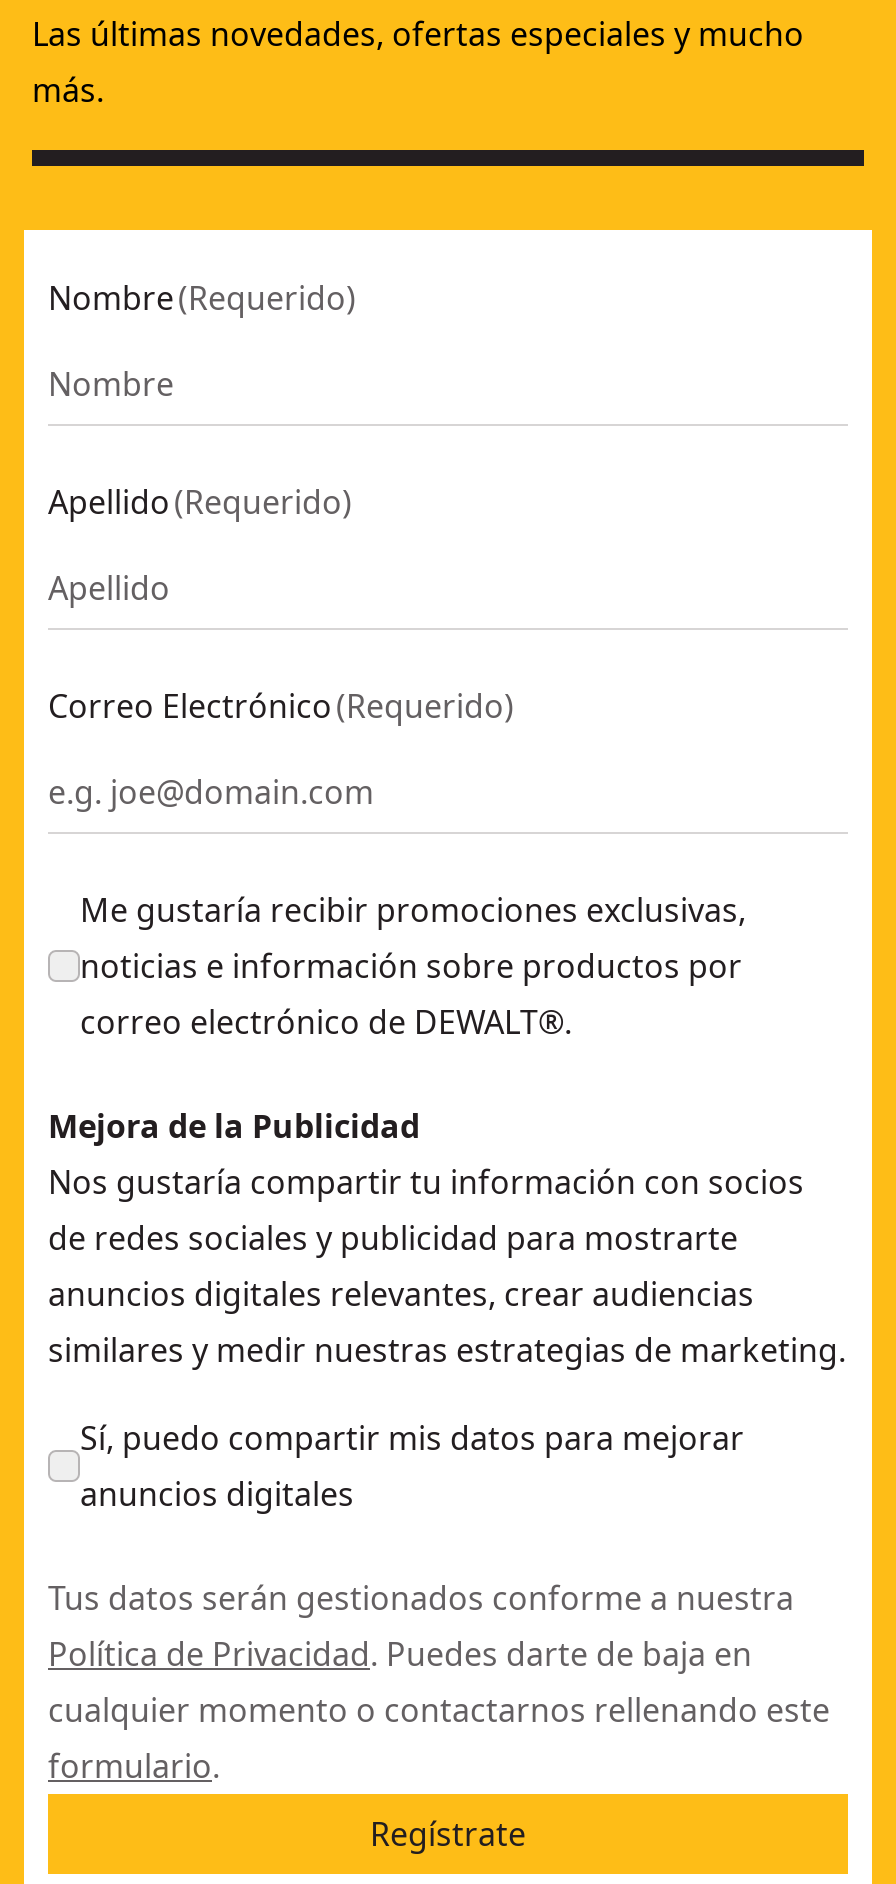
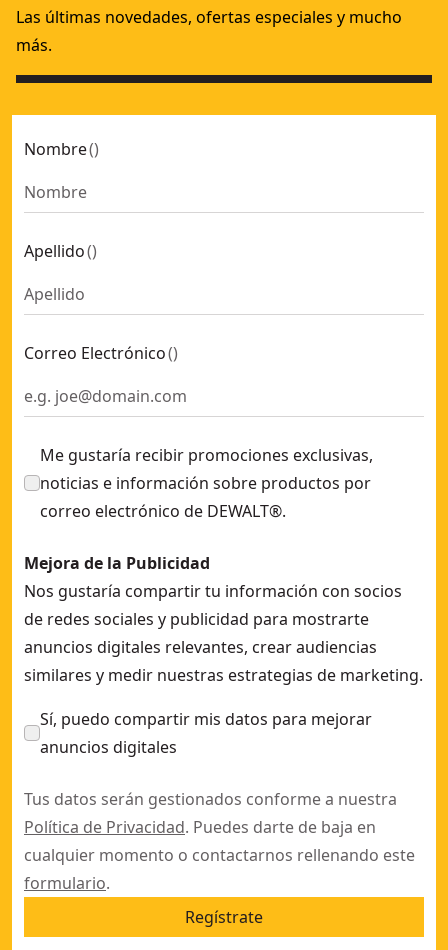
- Nombre (Requerido)
+ Nombre ()

- Apellido (Requerido)
+ Apellido ()

- Correo Electrónico (Requerido)
+ Correo Electrónico ()
